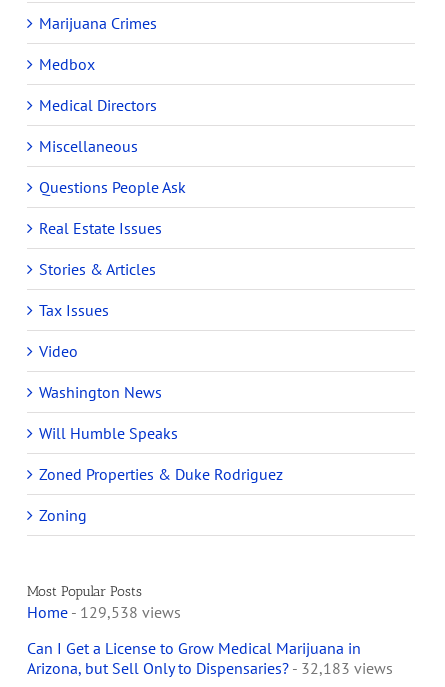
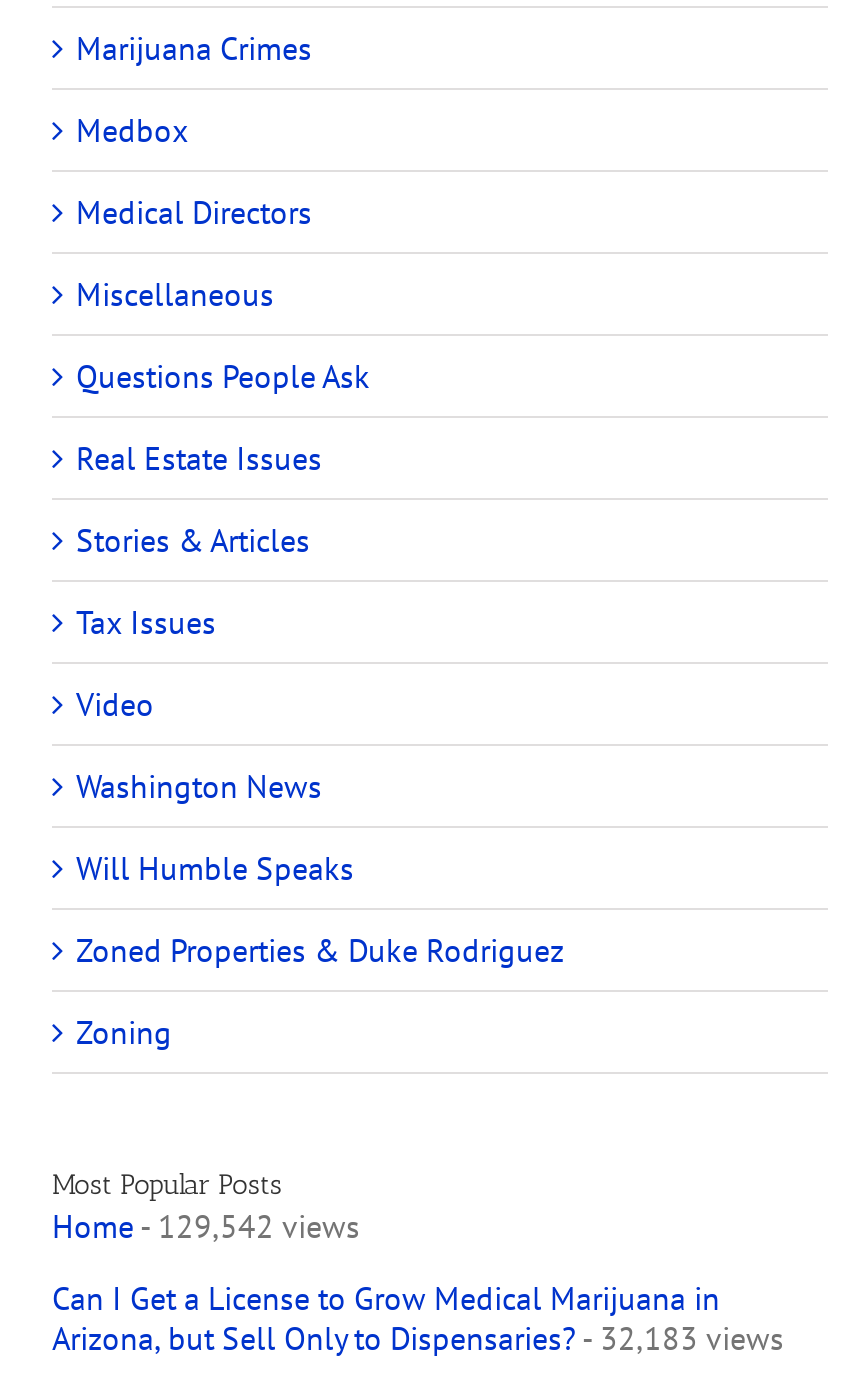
- Home - 129,538 views
+ Home - 129,542 views
